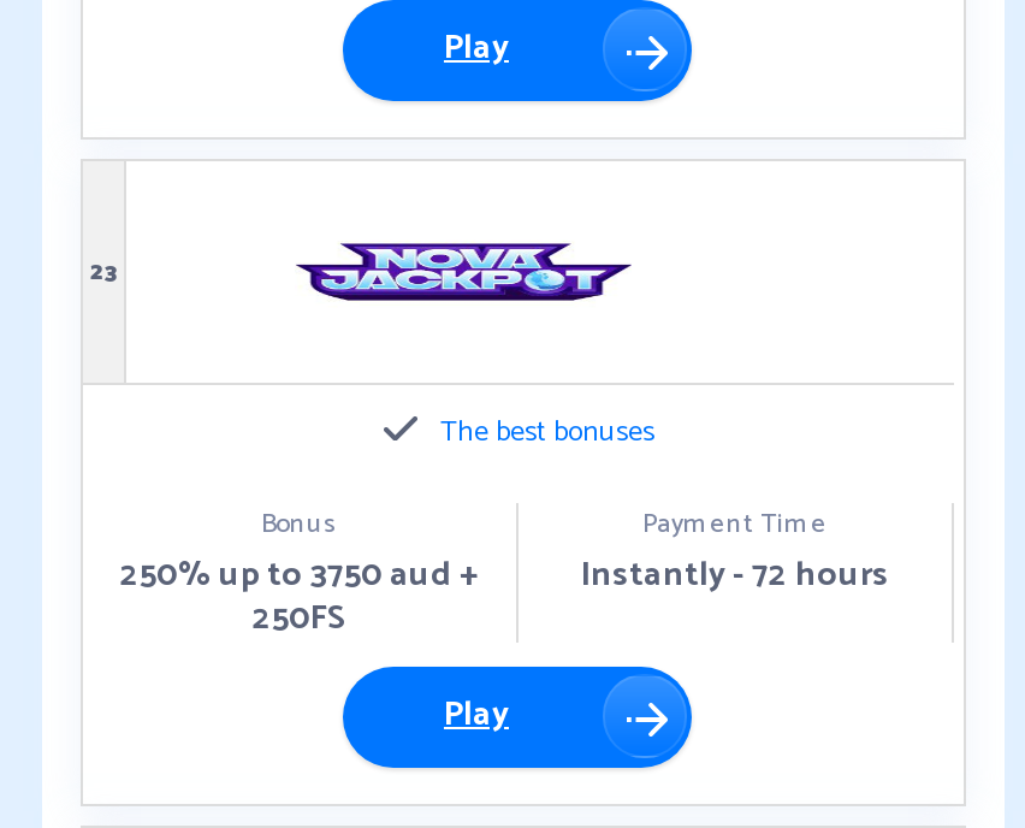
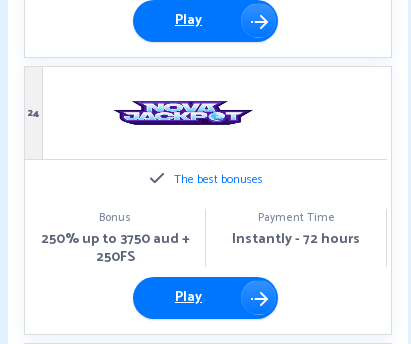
- 23
+ 24
